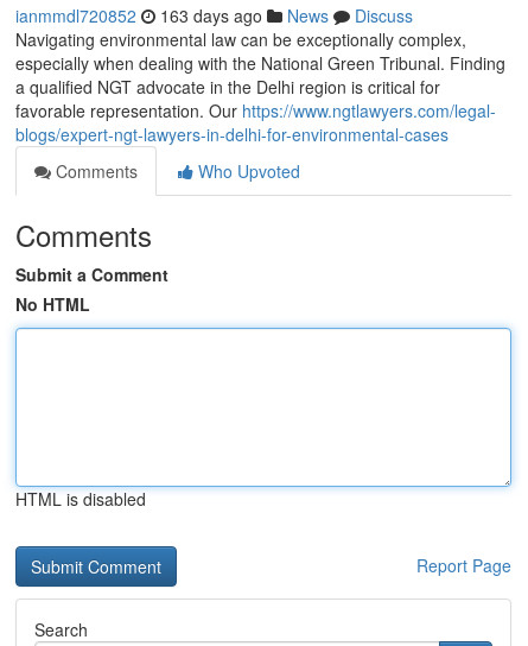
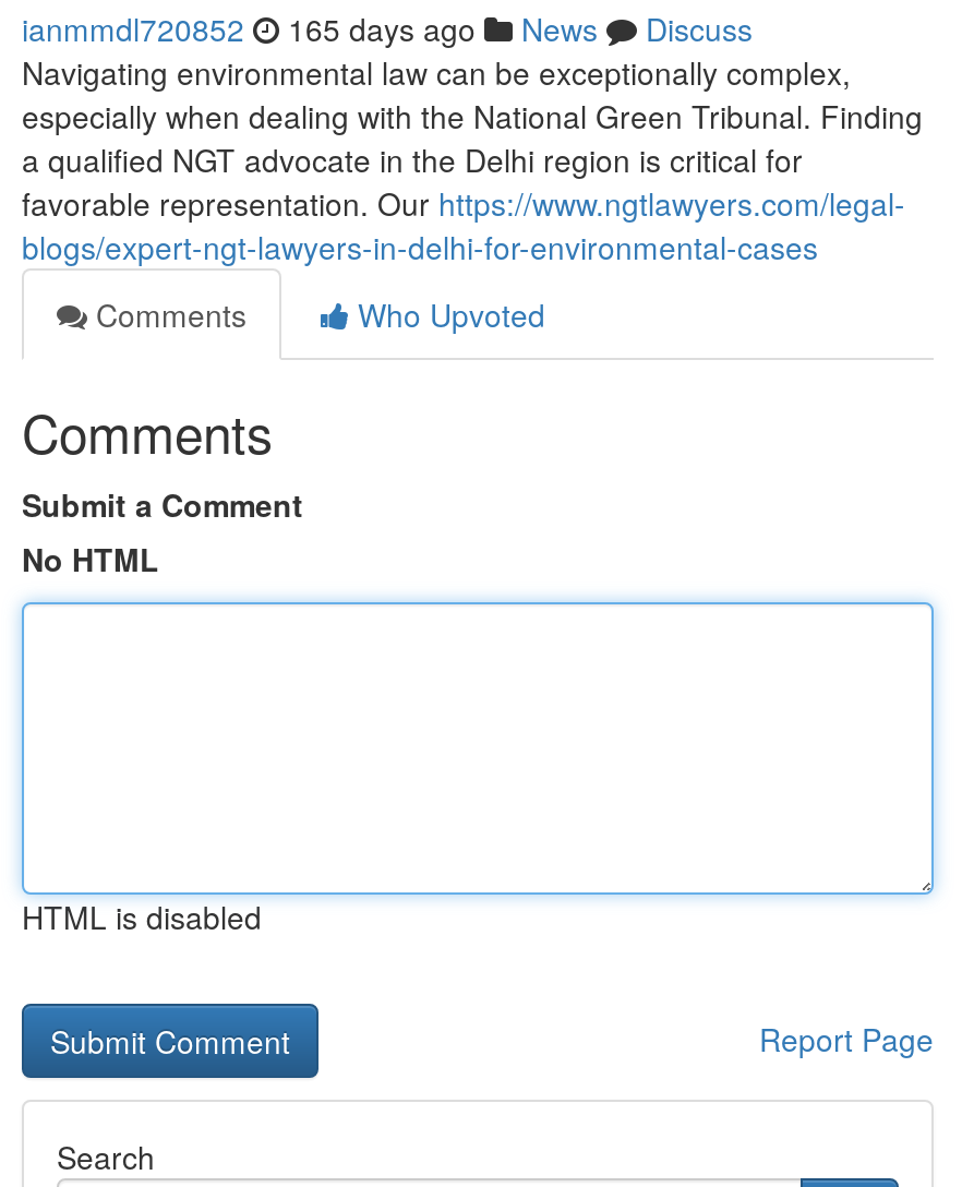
- ianmmdl720852 163 days ago News Discuss
+ ianmmdl720852 165 days ago News Discuss
